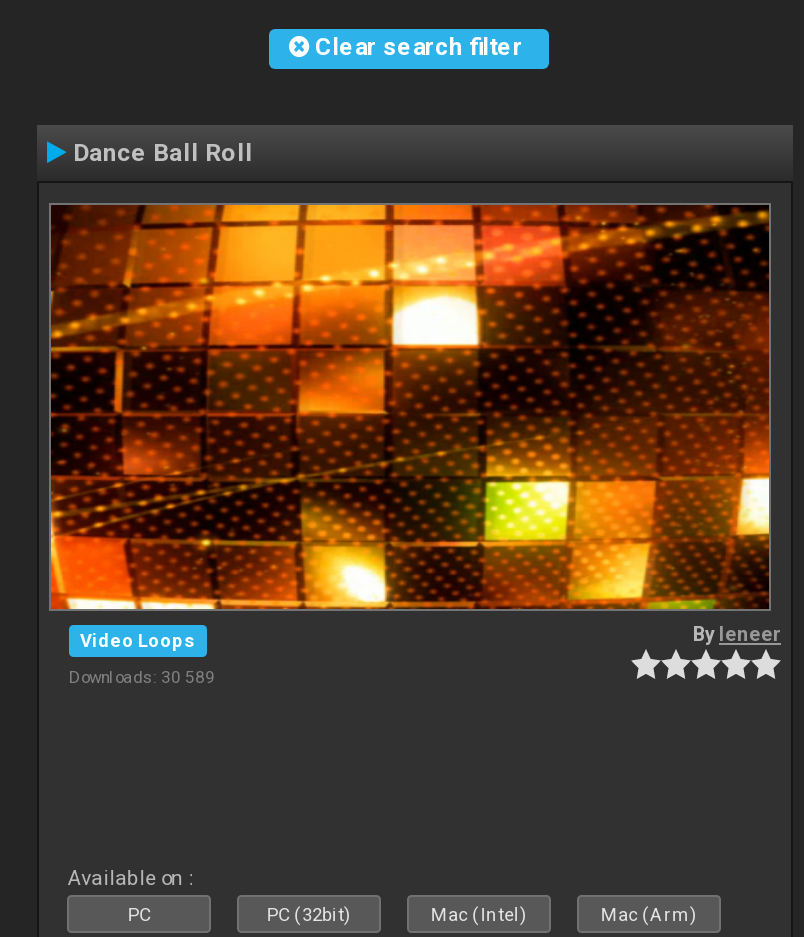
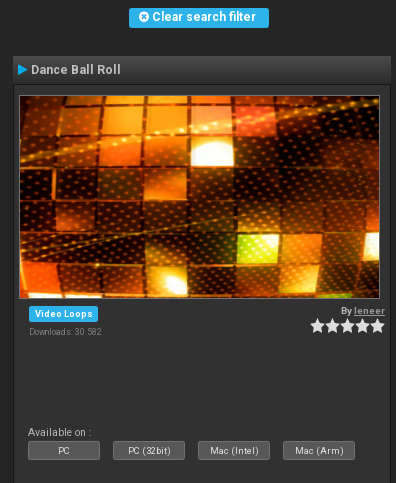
- Downloads: 30 589
+ Downloads: 30 582
